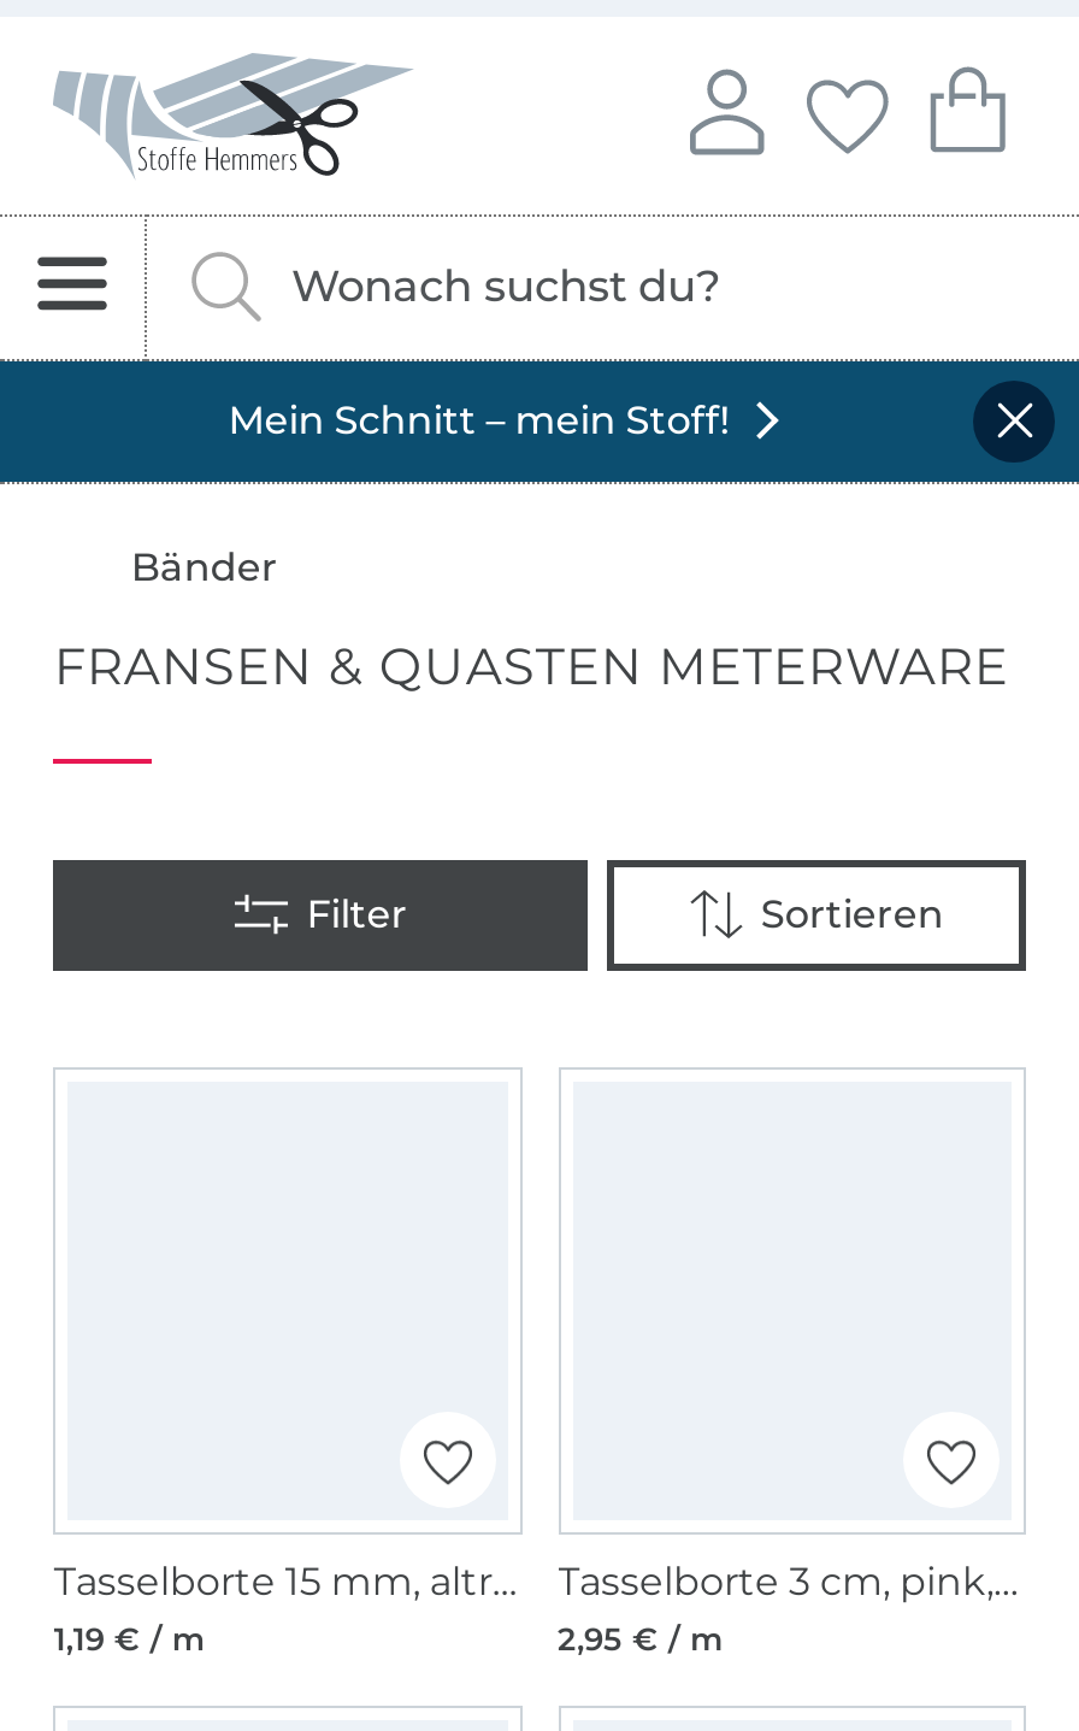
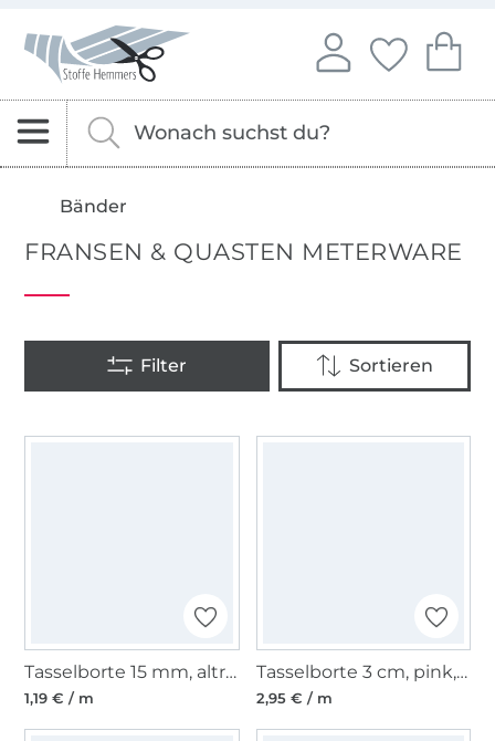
- Mein Schnitt – mein Stoff!
